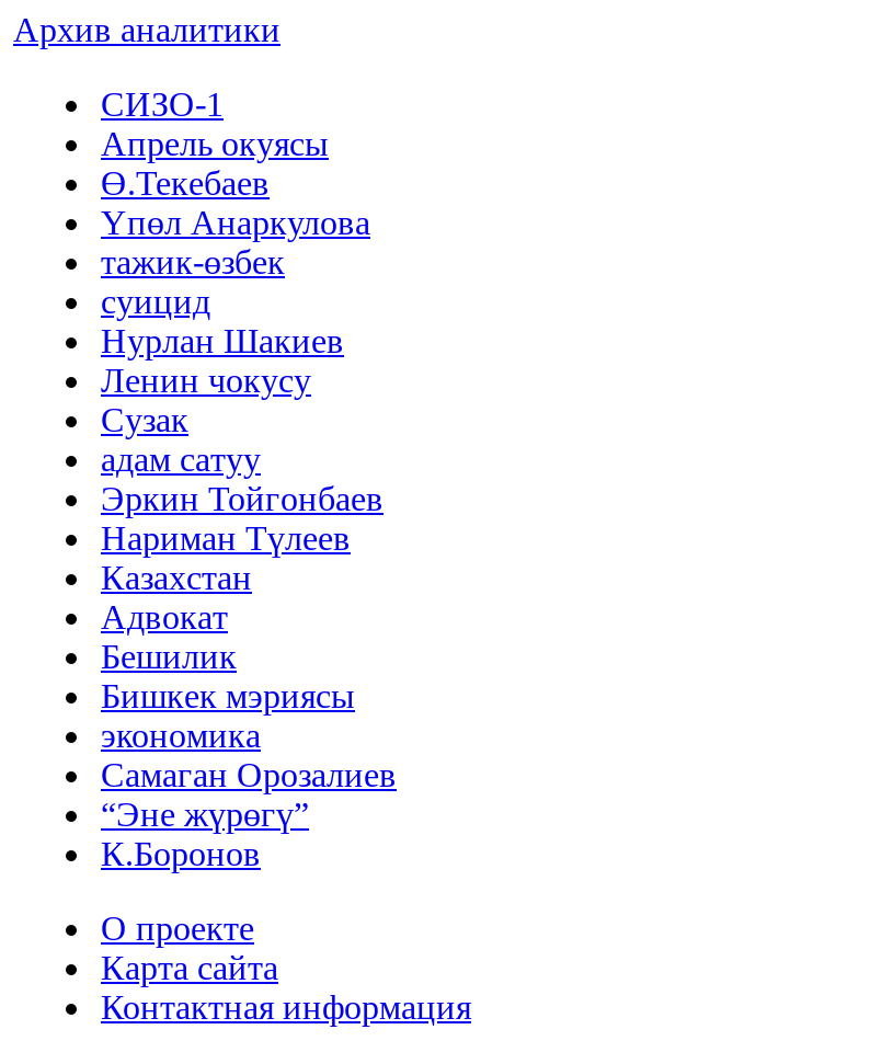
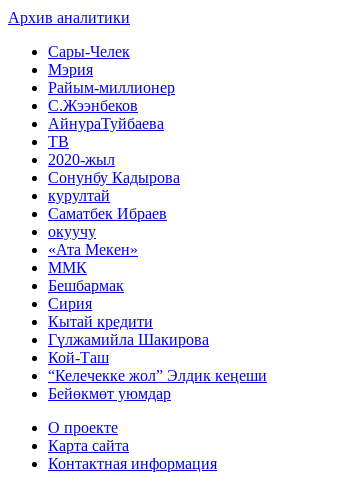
- СИЗО-1
- Апрель окуясы
- Ө.Текебаев
- Үпөл Анаркулова
- тажик-өзбек
- суицид
- Нурлан Шакиев
- Ленин чокусу
- Сузак
- адам сатуу
- Эркин Тойгонбаев
- Нариман Түлеев
- Казахстан
- Адвокат
- Бешилик
- Бишкек мэриясы
- экономика
- Самаган Орозалиев
- “Эне жүрөгү”
- К.Боронов
+ Сары-Челек
+ Мэрия
+ Райым-миллионер
+ С.Жээнбеков
+ АйнураТуйбаева
+ ТВ
+ 2020-жыл
+ Сонунбу Кадырова
+ курултай
+ Саматбек Ибраев
+ окуучу
+ «Ата Мекен»
+ ММК
+ Бешбармак
+ Сирия
+ Кытай кредити
+ Гүлжамийла Шакирова
+ Кой-Таш
+ “Келечекке жол” Элдик кеңеши
+ Бейөкмөт уюмдар
